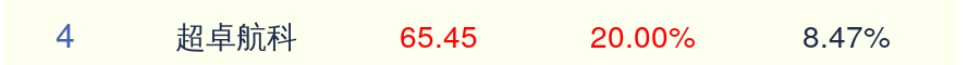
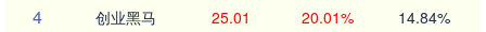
- 超卓航科
- 65.45
- 20.00%
- 8.47%
+ 创业黑马
+ 25.01
+ 20.01%
+ 14.84%
